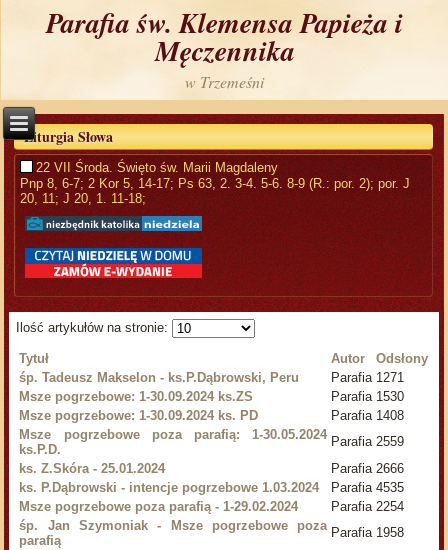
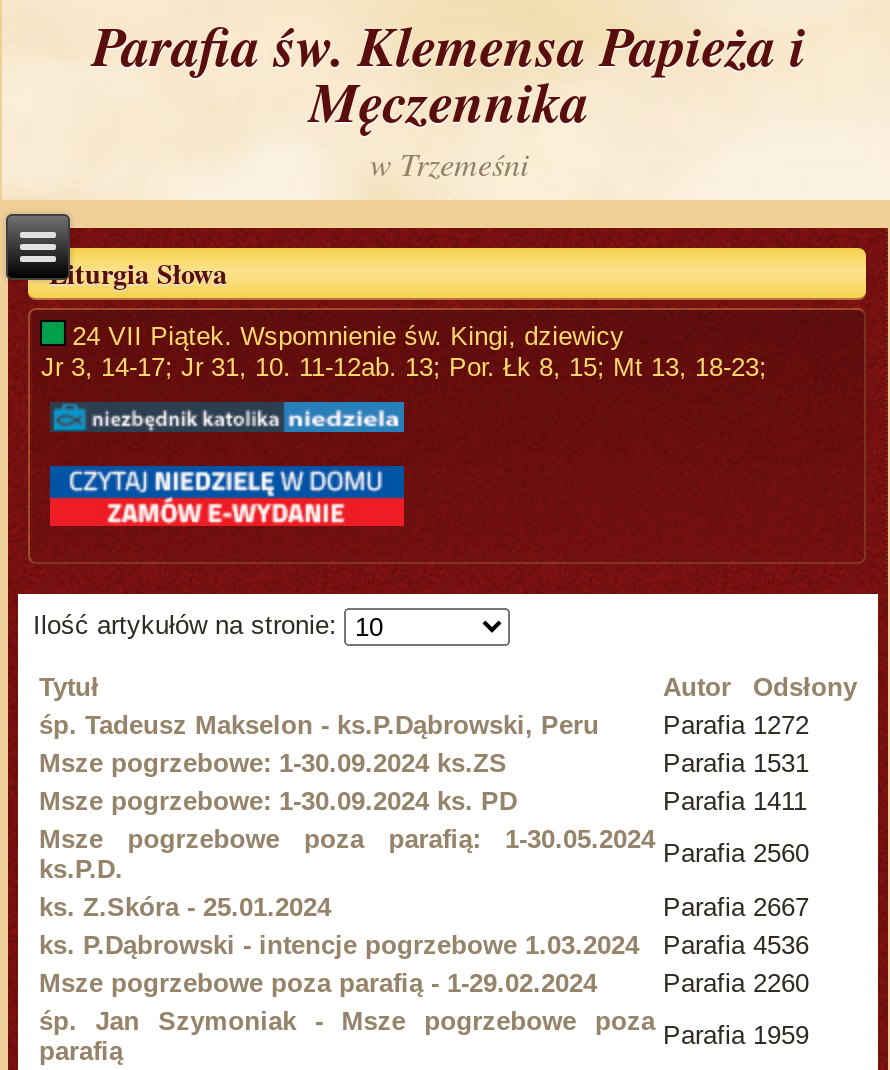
- 22 VII Środa. Święto św. Marii Magdaleny
- Pnp 8, 6-7; 2 Kor 5, 14-17; Ps 63, 2. 3-4. 5-6. 8-9 (R.: por. 2); por. J
- 20, 11; J 20, 1. 11-18;
+ 24 VII Piątek. Wspomnienie św. Kingi, dziewicy
+ Jr 3, 14-17; Jr 31, 10. 11-12ab. 13; Por. Łk 8, 15; Mt 13, 18-23;

- Parafia 1271
+ Parafia 1272

- Parafia 1530
+ Parafia 1531

- Parafia 1408
+ Parafia 1411

- Msze pogrzebowe poza parafią: 1-30.05.2024 Parafia 2559
+ Msze pogrzebowe poza parafią: 1-30.05.2024 Parafia 2560

- Parafia 2666
+ Parafia 2667

- ks. P.Dąbrowski - intencje pogrzebowe 1.03.2024 Parafia 4535
+ ks. P.Dąbrowski - intencje pogrzebowe 1.03.2024 Parafia 4536

- Parafia 2254
+ Parafia 2260

- śp. Jan Szymoniak - Msze pogrzebowe poza Parafia 1958
+ śp. Jan Szymoniak - Msze pogrzebowe poza Parafia 1959
